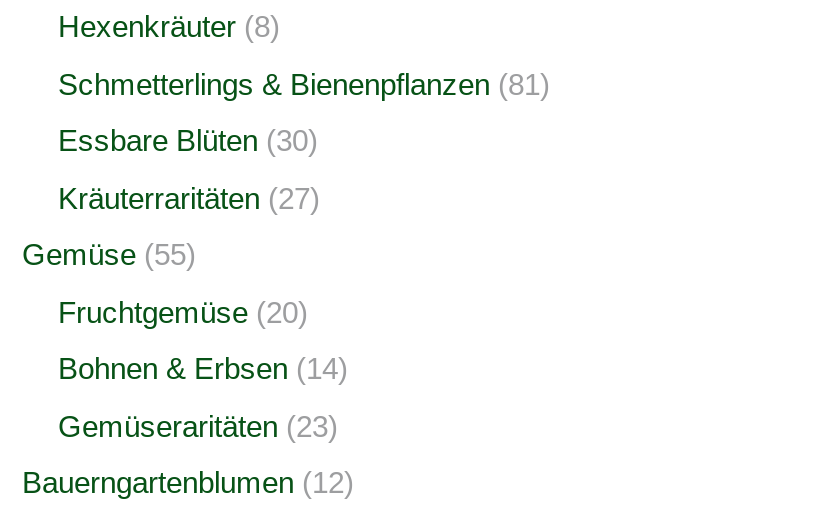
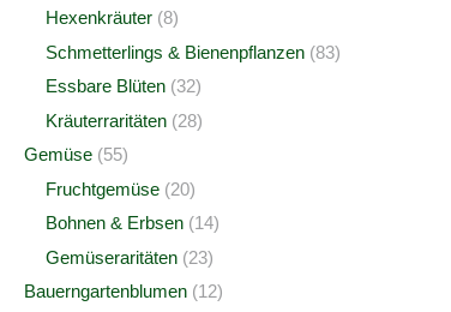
- Schmetterlings & Bienenpflanzen (81)
+ Schmetterlings & Bienenpflanzen (83)

- Essbare Blüten (30)
+ Essbare Blüten (32)

- Kräuterraritäten (27)
+ Kräuterraritäten (28)
